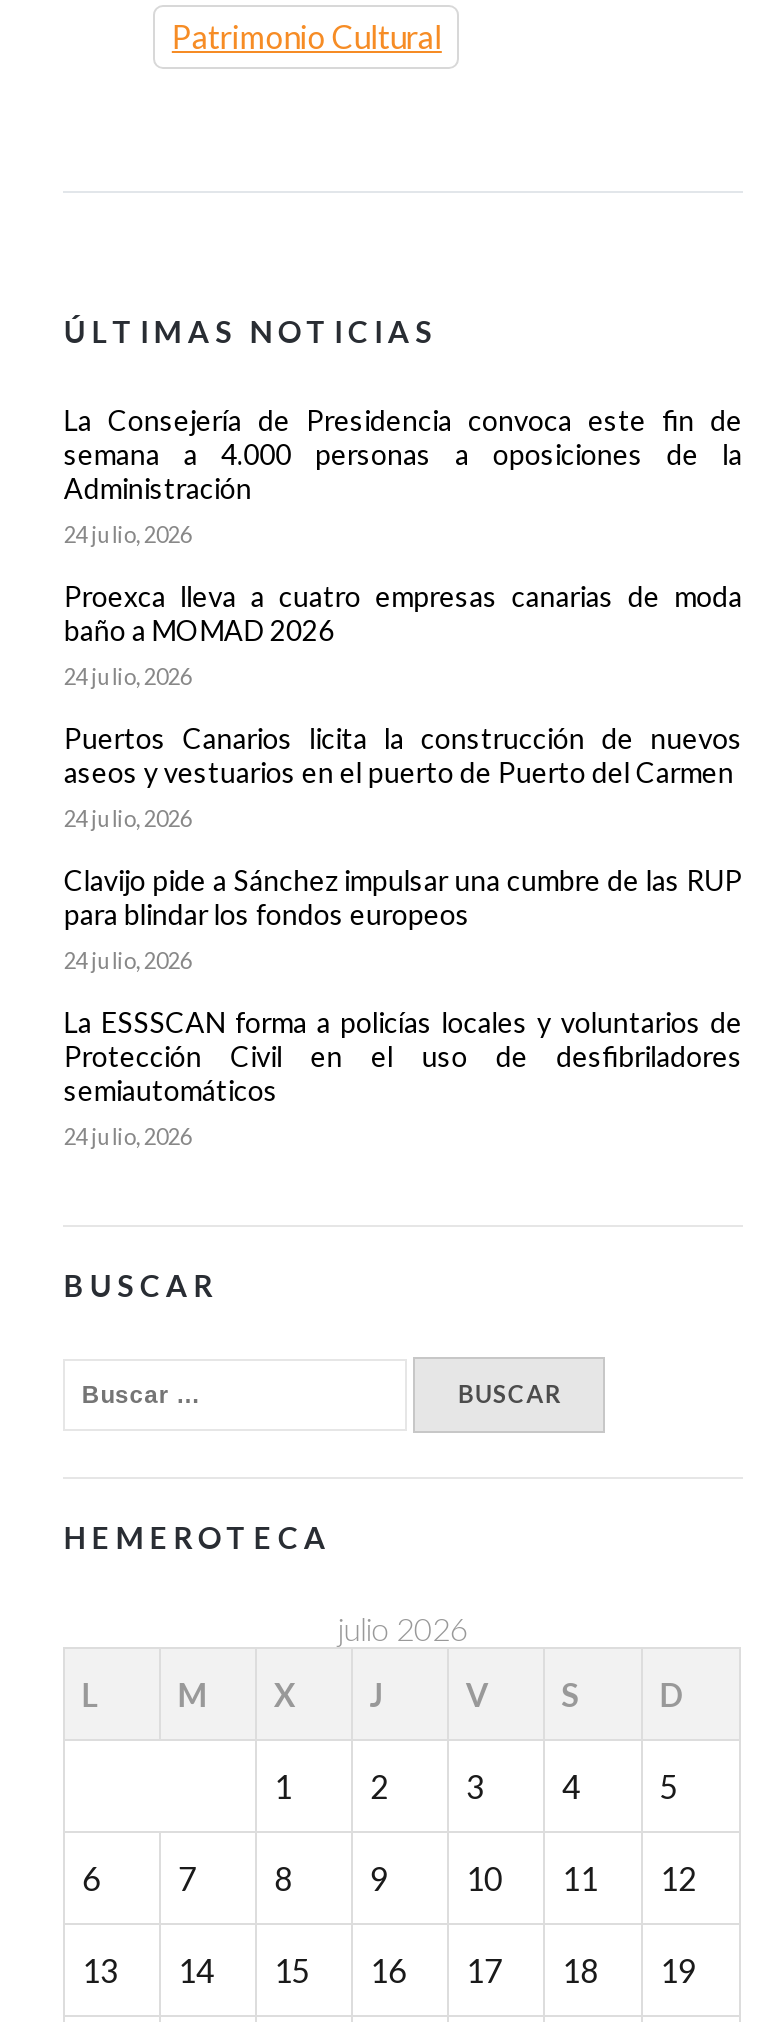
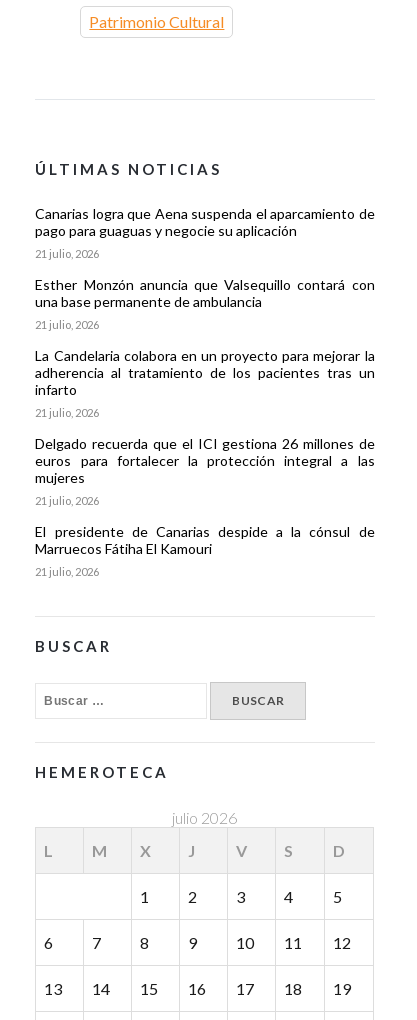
- La Consejería de Presidencia convoca este fin de
- semana a 4.000 personas a oposiciones de la
- Administración
+ Canarias logra que Aena suspenda el aparcamiento de
+ pago para guaguas y negocie su aplicación

- 24 julio, 2026
+ 21 julio, 2026

- Proexca lleva a cuatro empresas canarias de moda
- baño a MOMAD 2026
+ Esther Monzón anuncia que Valsequillo contará con
+ una base permanente de ambulancia

- 24 julio, 2026
+ 21 julio, 2026

- Puertos Canarios licita la construcción de nuevos
- aseos y vestuarios en el puerto de Puerto del Carmen
+ La Candelaria colabora en un proyecto para mejorar la
+ adherencia al tratamiento de los pacientes tras un
+ infarto

- 24 julio, 2026
+ 21 julio, 2026

- Clavijo pide a Sánchez impulsar una cumbre de las RUP
- para blindar los fondos europeos
+ Delgado recuerda que el ICI gestiona 26 millones de
+ euros para fortalecer la protección integral a las
+ mujeres

- 24 julio, 2026
+ 21 julio, 2026

- La ESSSCAN forma a policías locales y voluntarios de
- Protección Civil en el uso de desfibriladores
- semiautomáticos
+ El presidente de Canarias despide a la cónsul de
+ Marruecos Fátiha El Kamouri

- 24 julio, 2026
+ 21 julio, 2026
